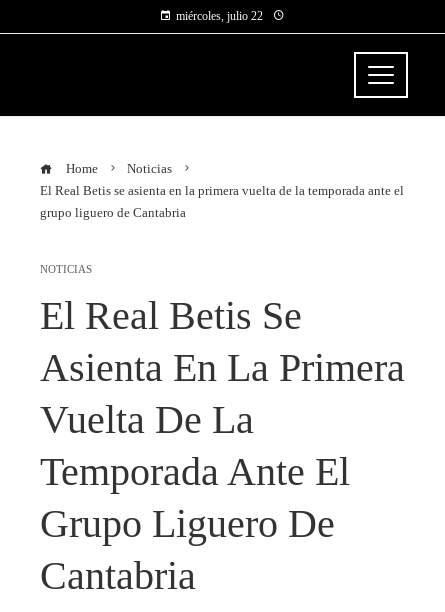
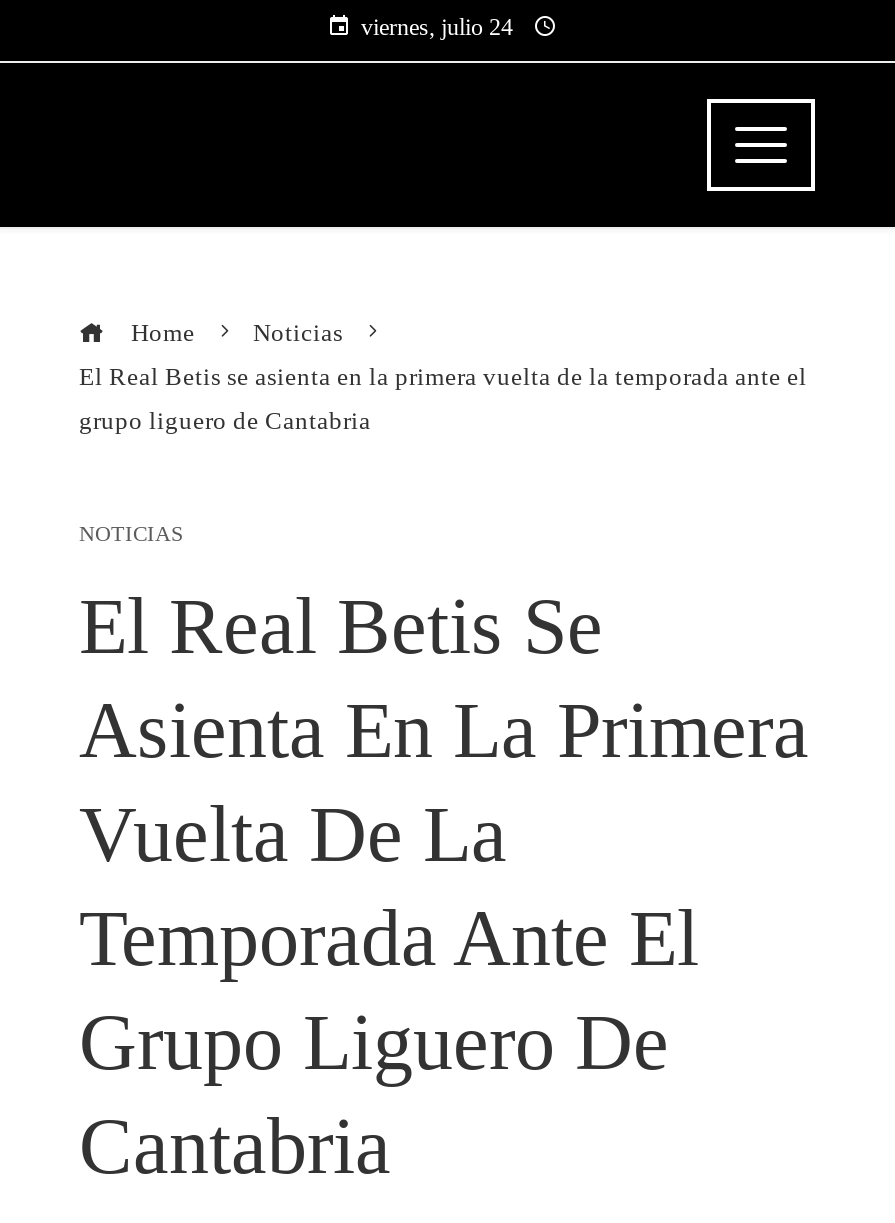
- miércoles, julio 22
+ viernes, julio 24
